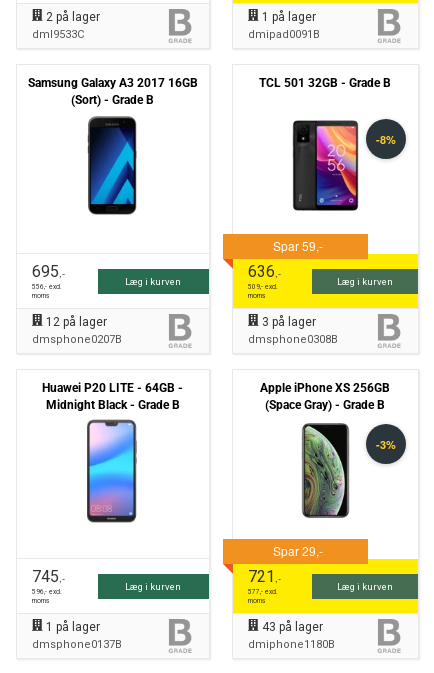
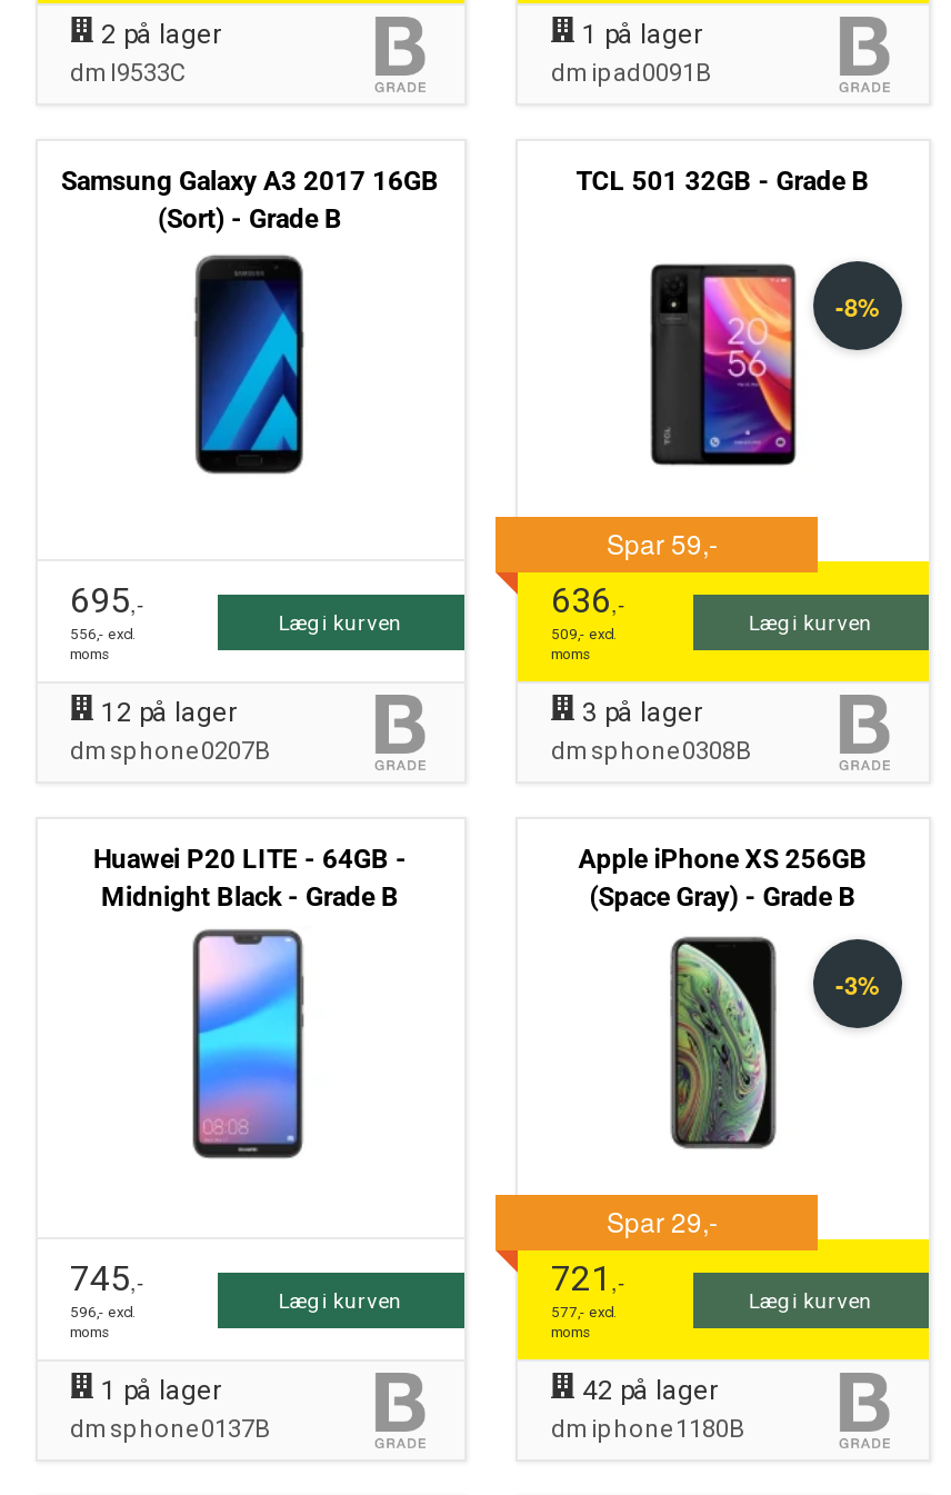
- 43 på lager
+ 42 på lager
